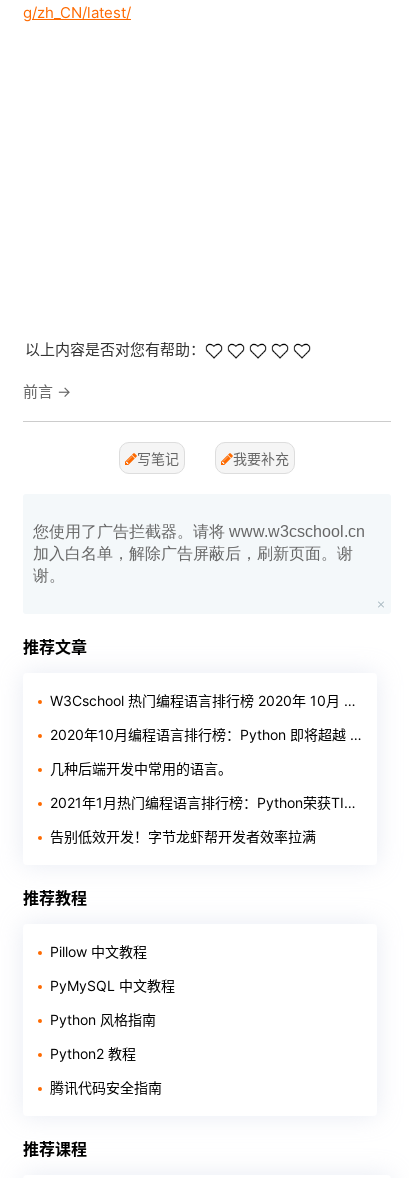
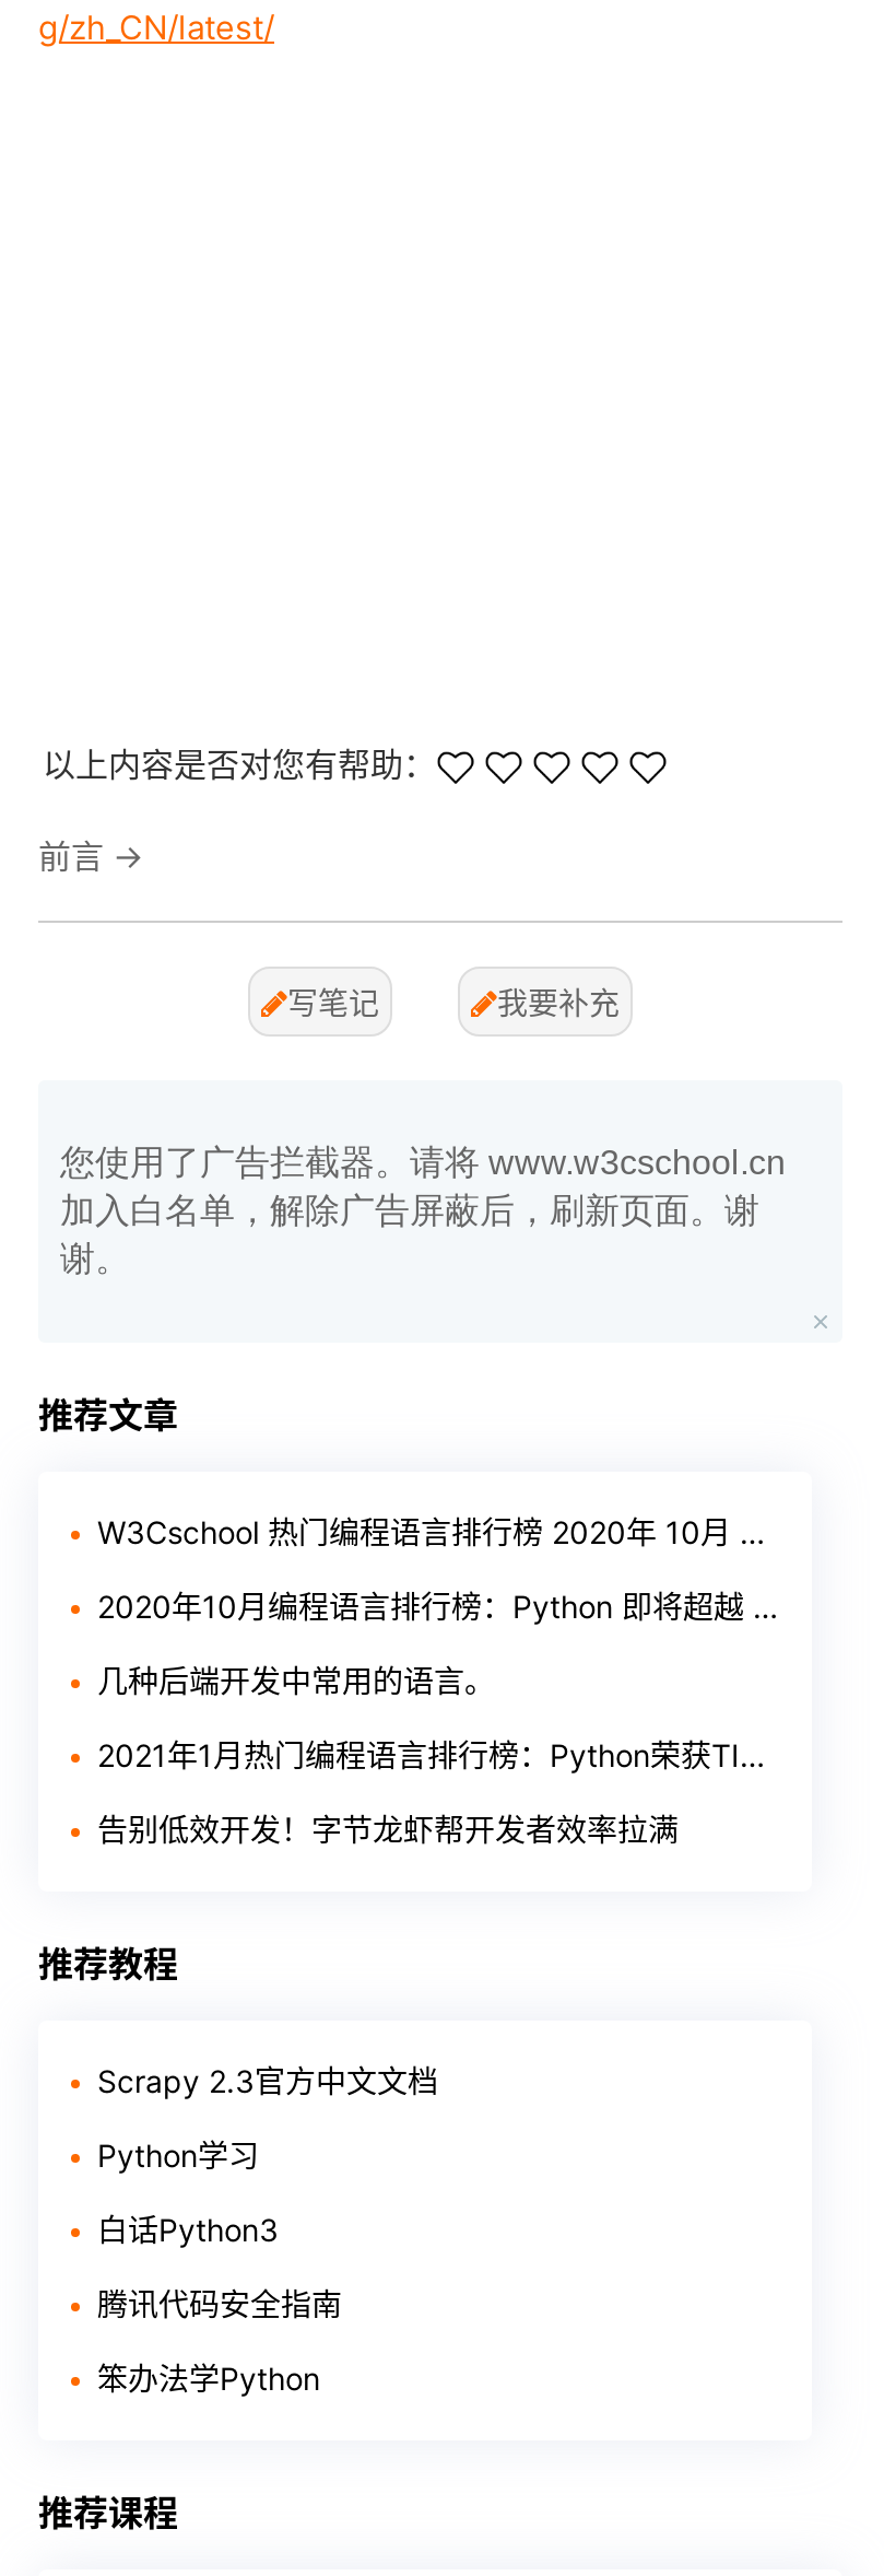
- Pillow 中文教程
- PyMySQL 中文教程
- Python 风格指南
- Python2 教程
+ Scrapy 2.3官方中文文档
+ Python学习
+ 白话Python3

moved up: 腾讯代码安全指南

+ 笨办法学Python
